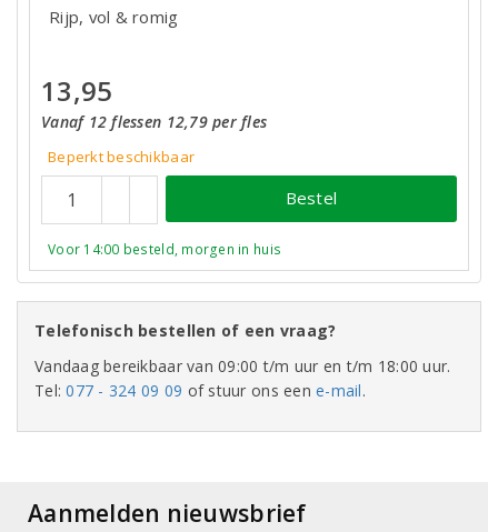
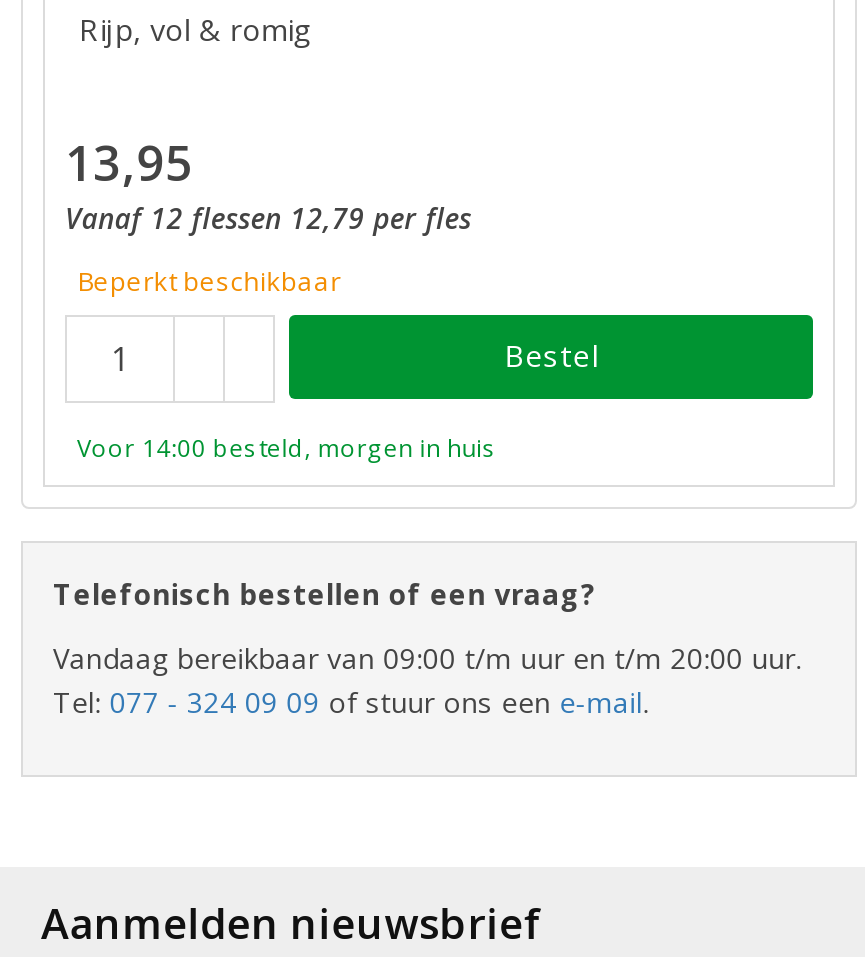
- Vandaag bereikbaar van 09:00 t/m uur en t/m 18:00 uur.
+ Vandaag bereikbaar van 09:00 t/m uur en t/m 20:00 uur.
